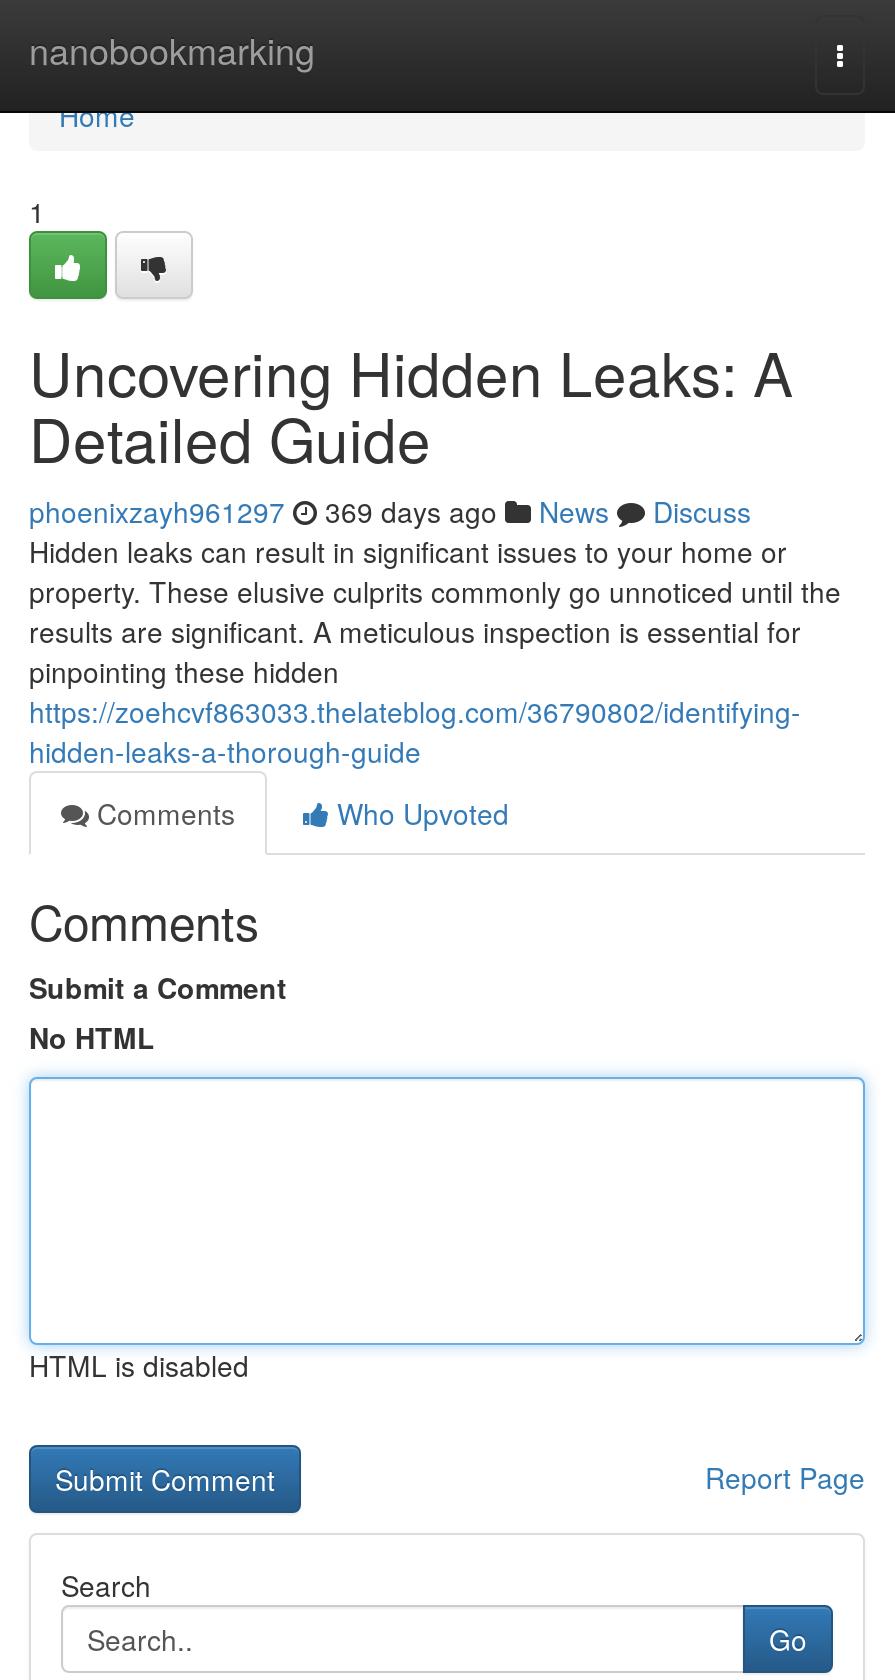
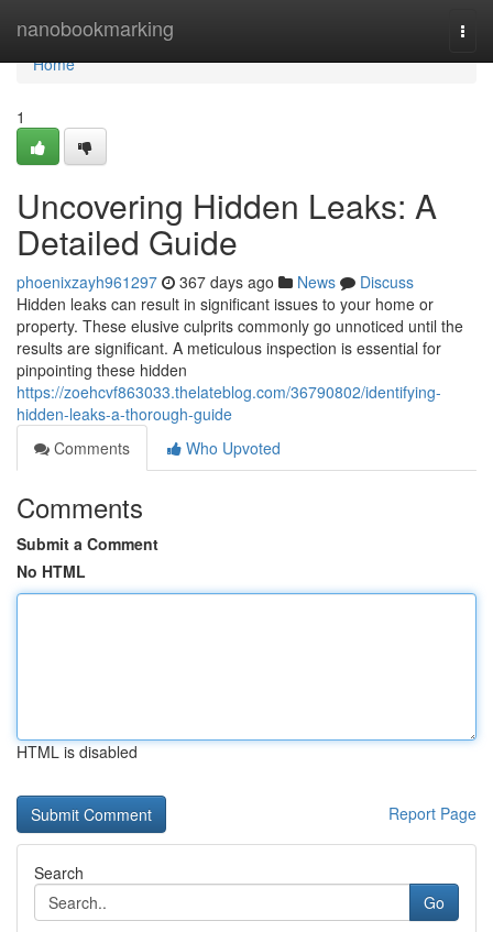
- phoenixzayh961297 369 days ago News Discuss
+ phoenixzayh961297 367 days ago News Discuss
